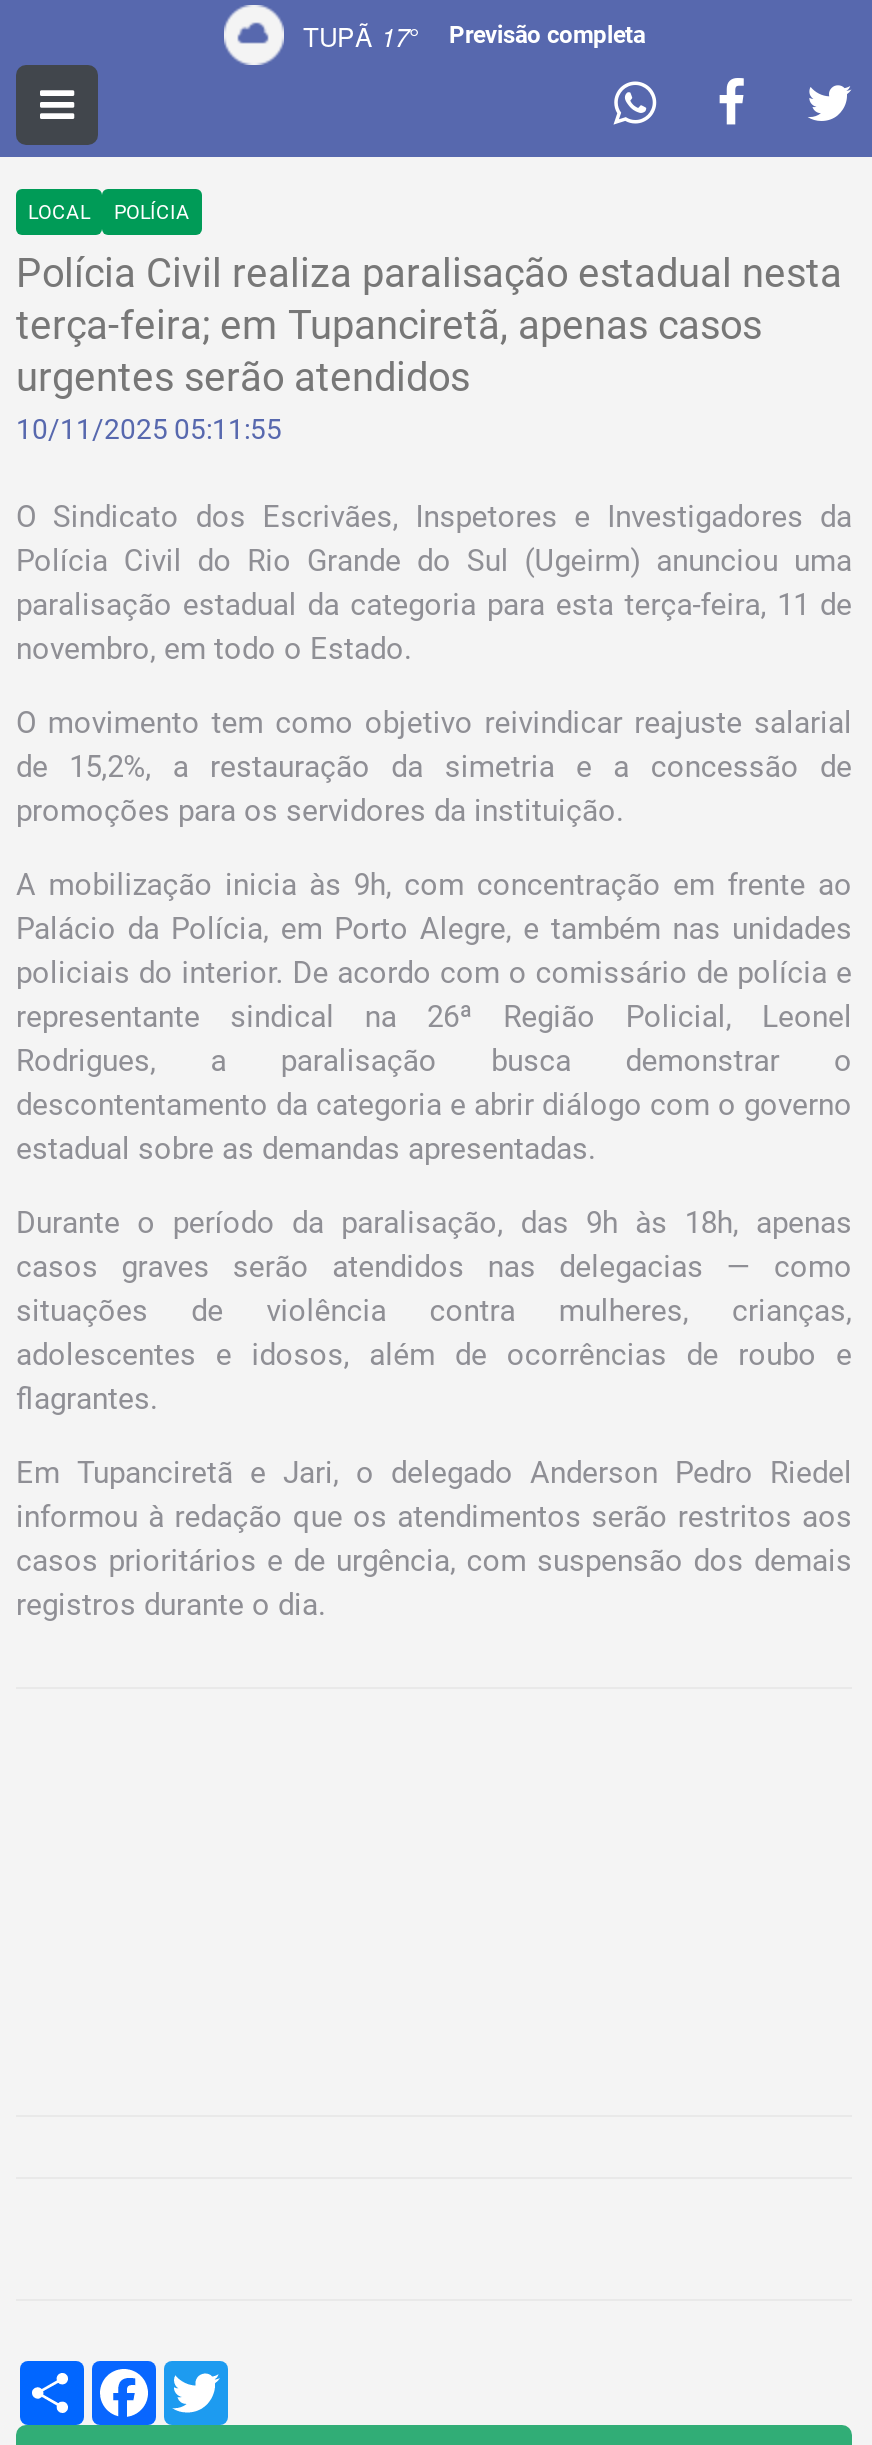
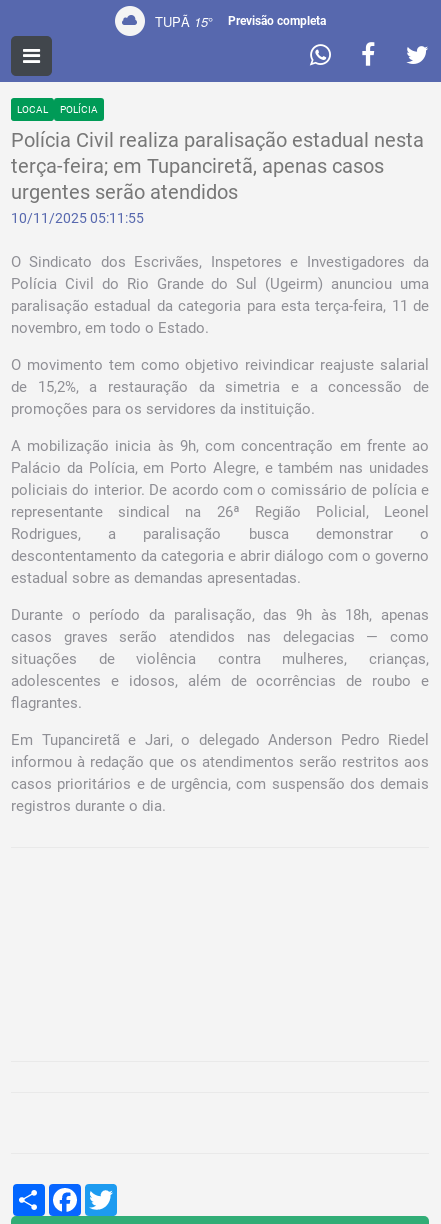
- TUPÃ 17° Previsão completa
+ TUPÃ 15° Previsão completa
